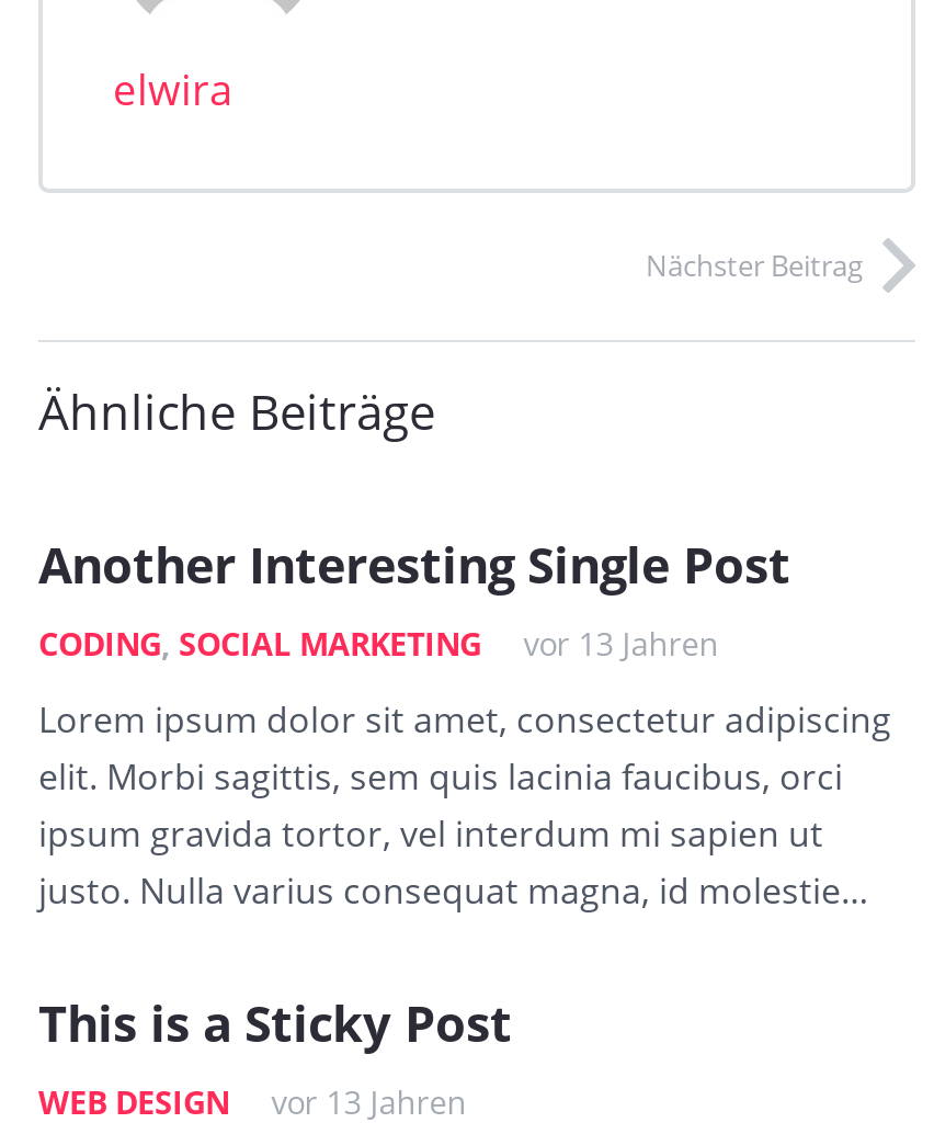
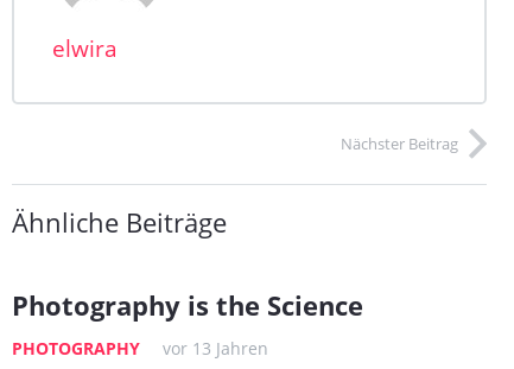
- Another Interesting Single Post
- CODING, SOCIAL MARKETING
- vor 13 Jahren
- Lorem ipsum dolor sit amet, consectetur adipiscing
- elit. Morbi sagittis, sem quis lacinia faucibus, orci
- ipsum gravida tortor, vel interdum mi sapien ut
- justo. Nulla varius consequat magna, id molestie…
- This is a Sticky Post
- WEB DESIGN
+ Photography is the Science
+ PHOTOGRAPHY
